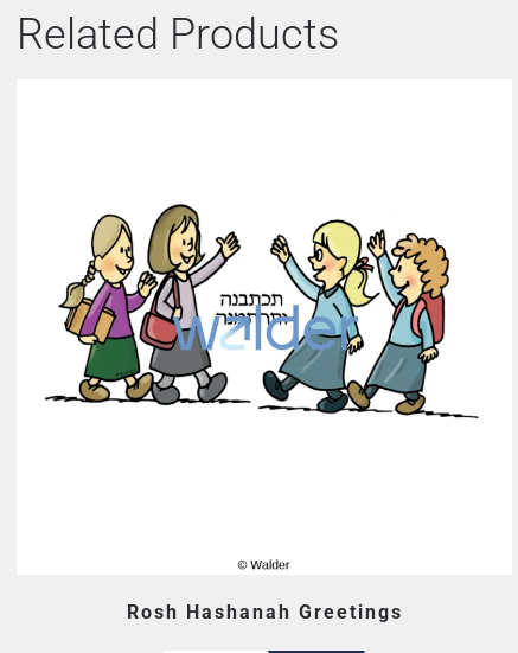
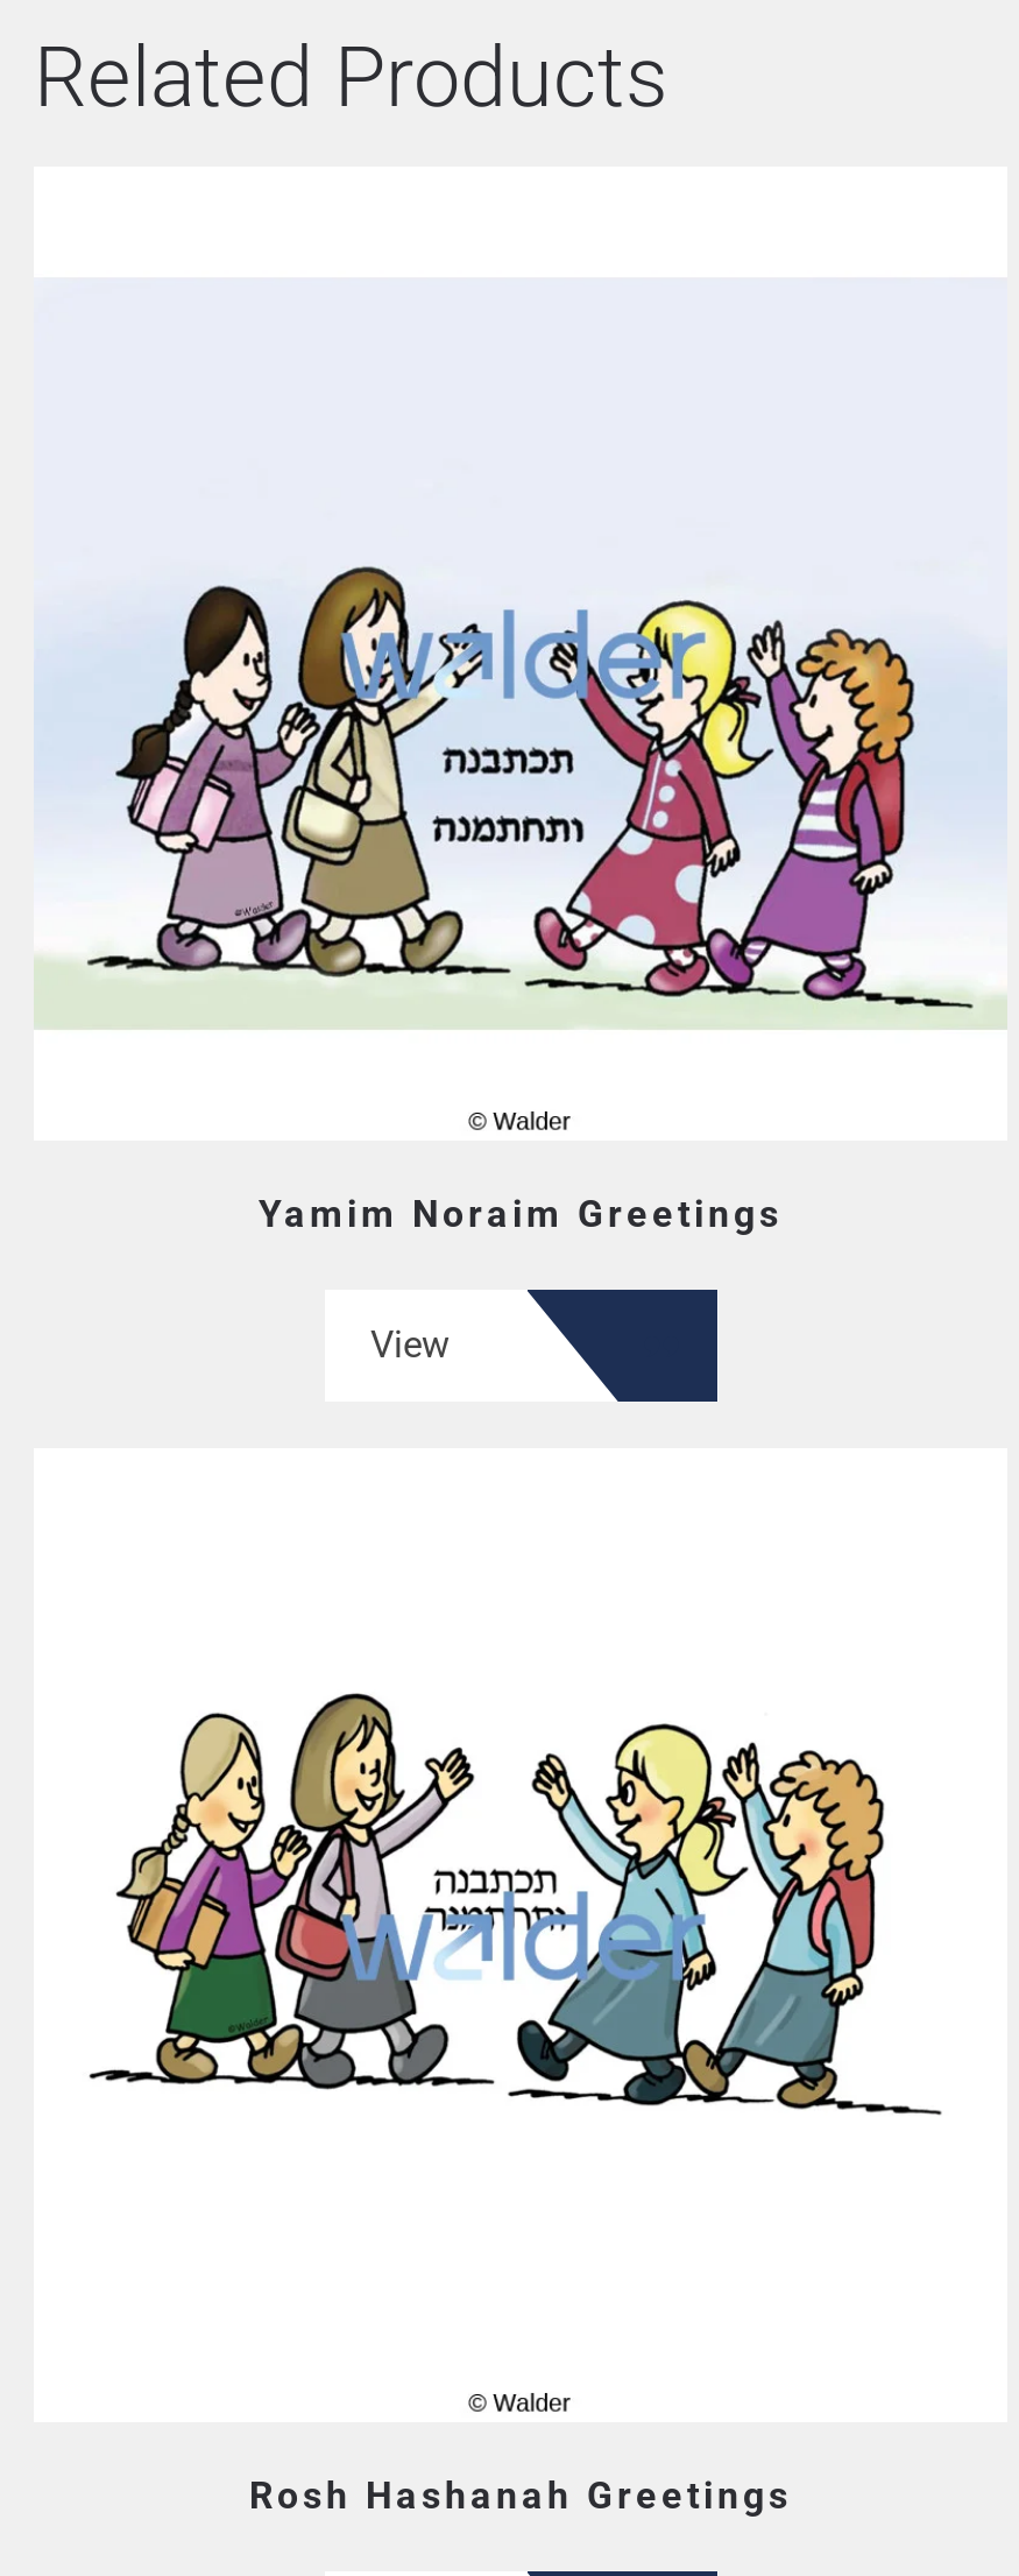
+ [image]

+ Yamim Noraim Greetings
+ View
